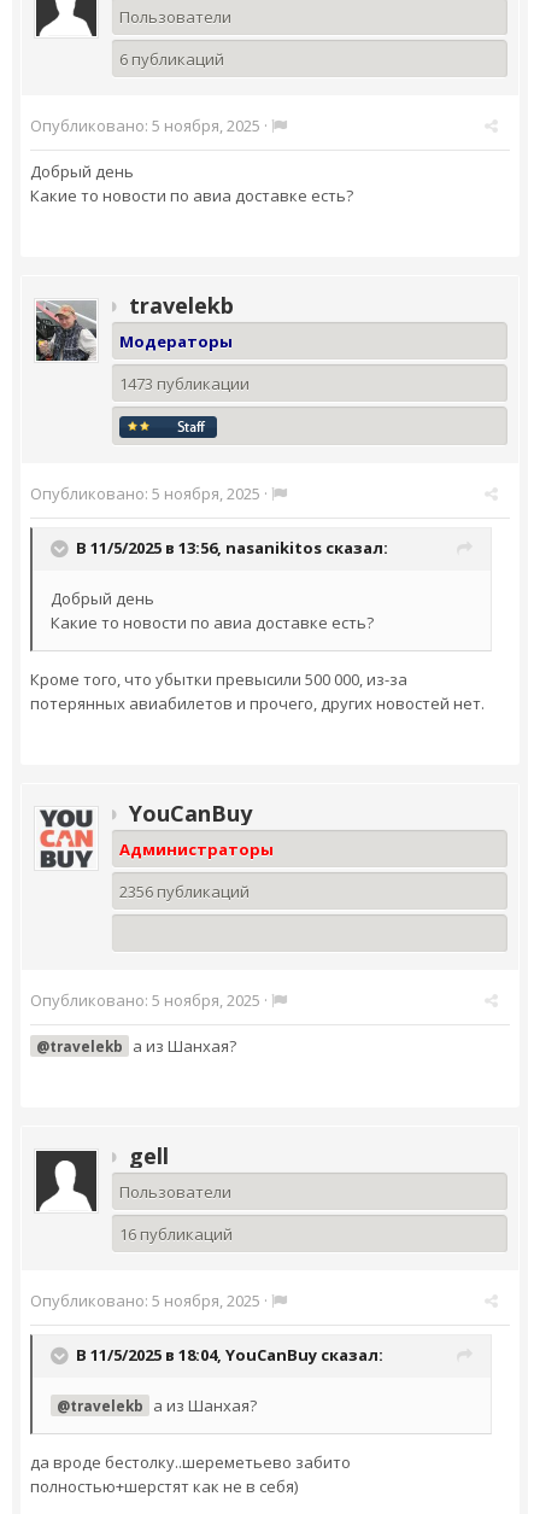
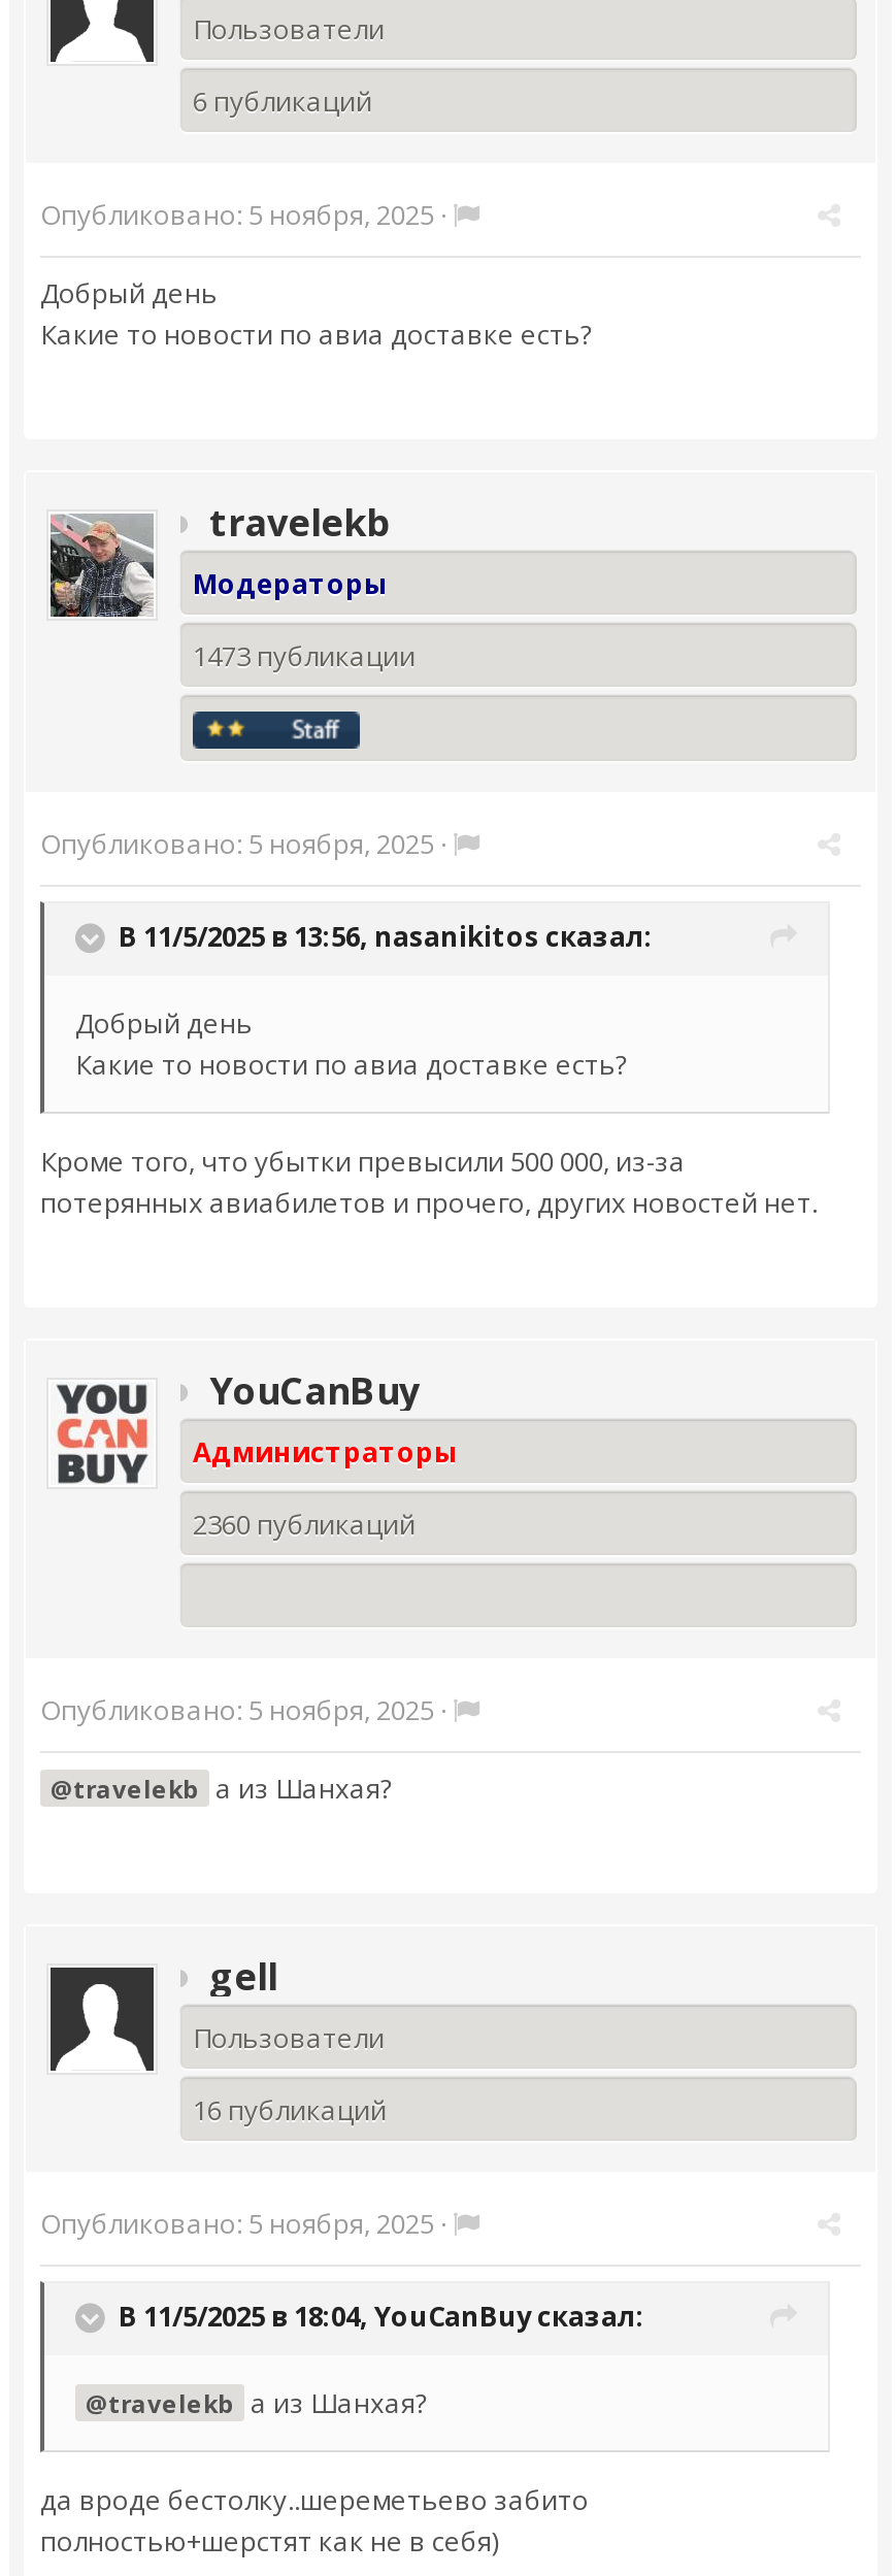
- 2356 публикаций
+ 2360 публикаций
